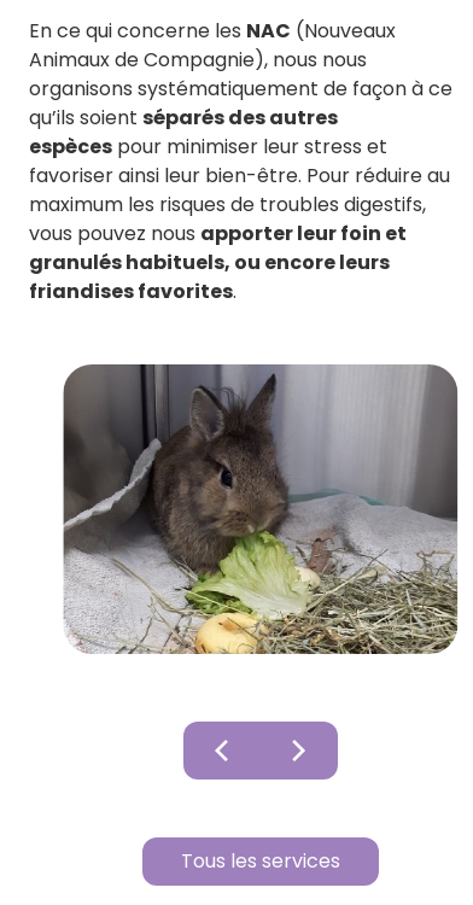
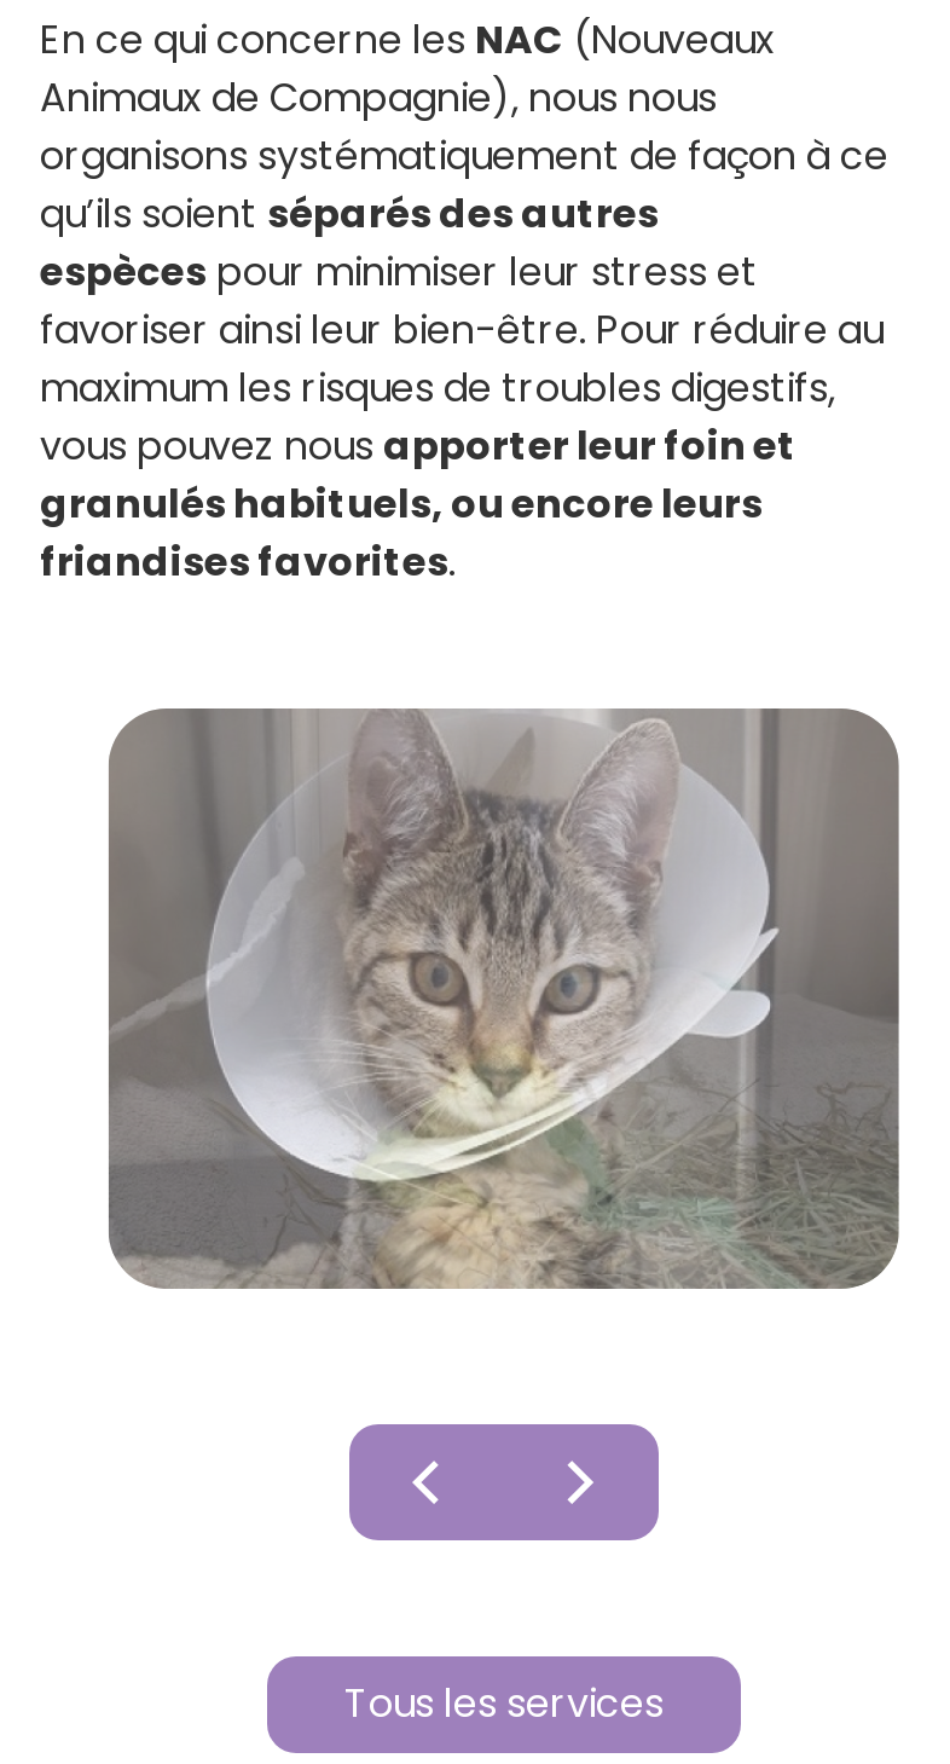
- [image]
+ [image]
